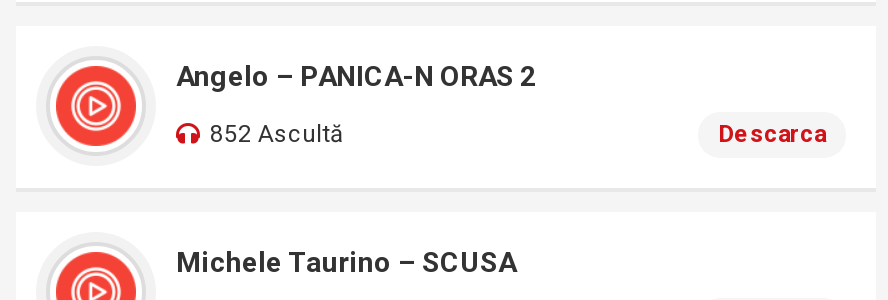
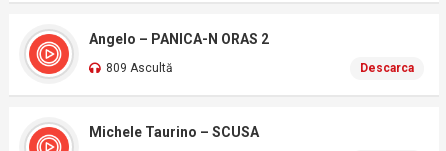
- 852 Ascultă
+ 809 Ascultă
